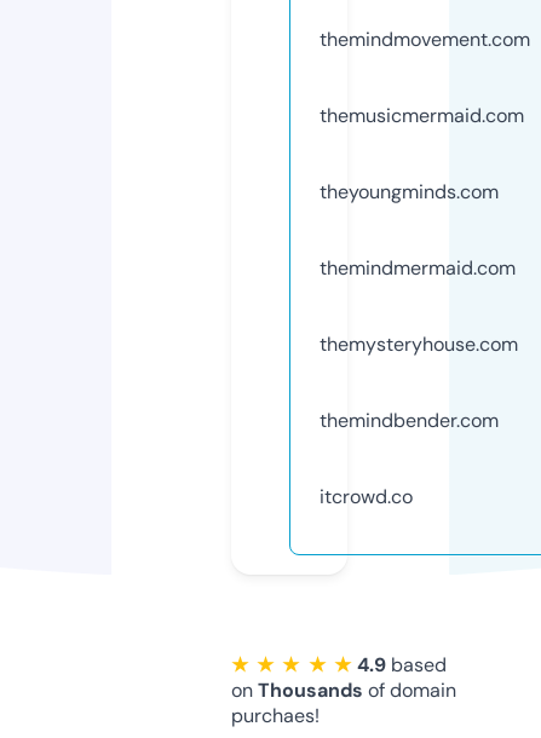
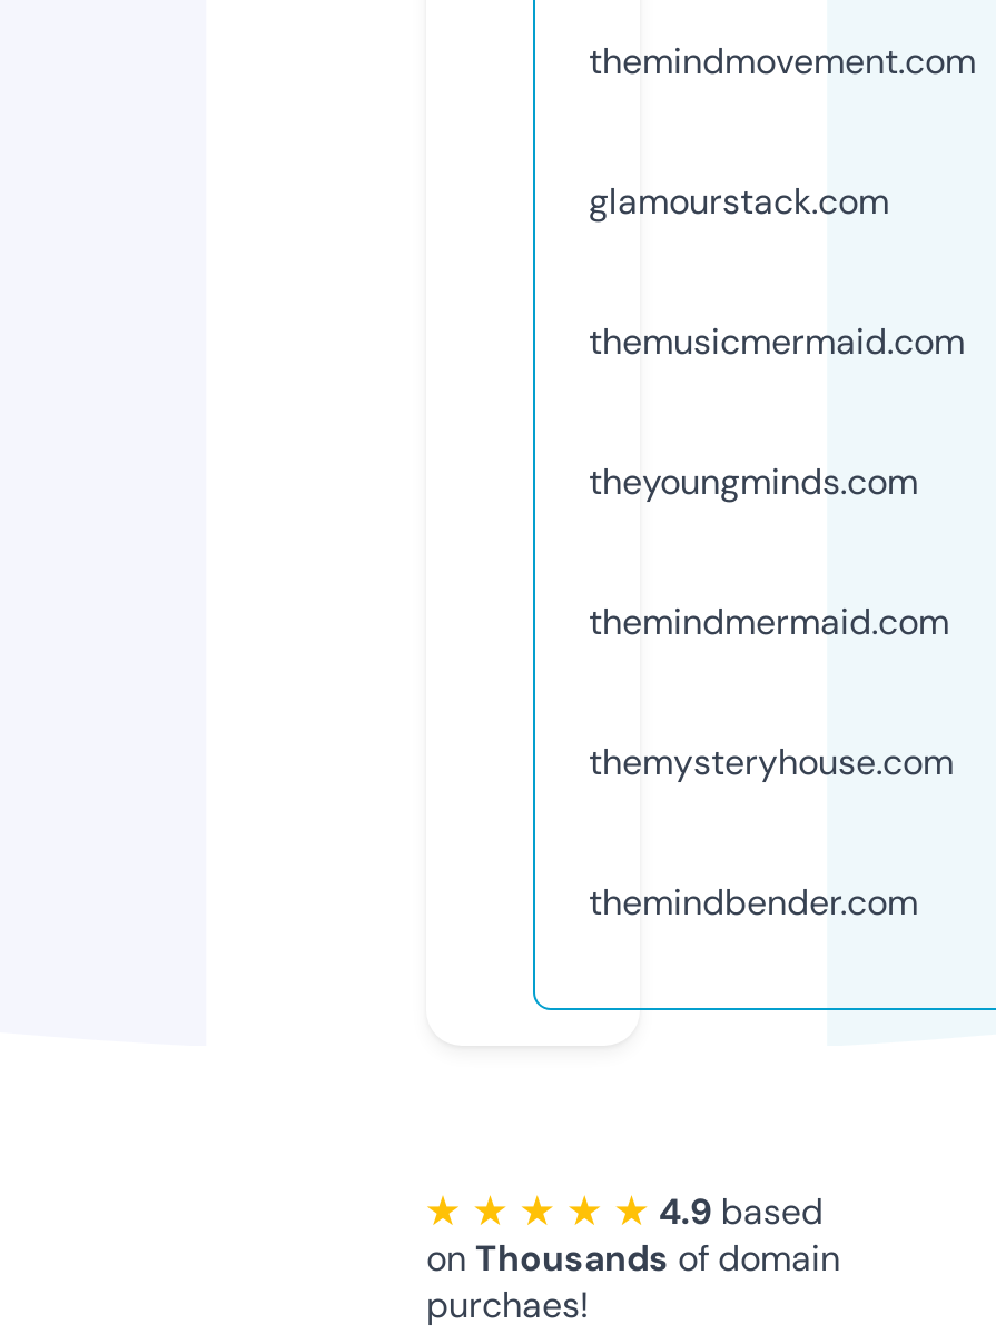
+ glamourstack.com

moved down: themusicmermaid.com | theyoungminds.com | themindmermaid.com | themysteryhouse.com | themindbender.com

- itcrowd.co
